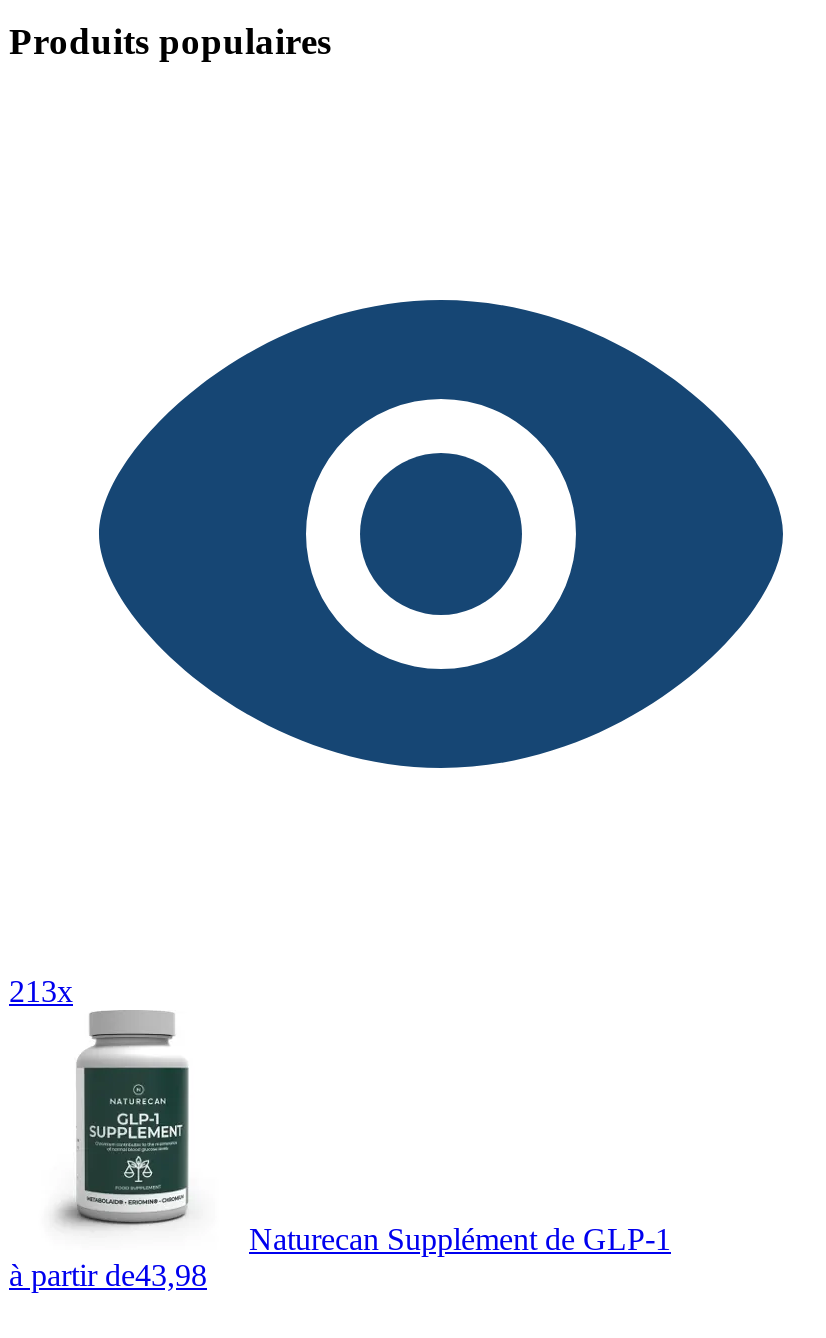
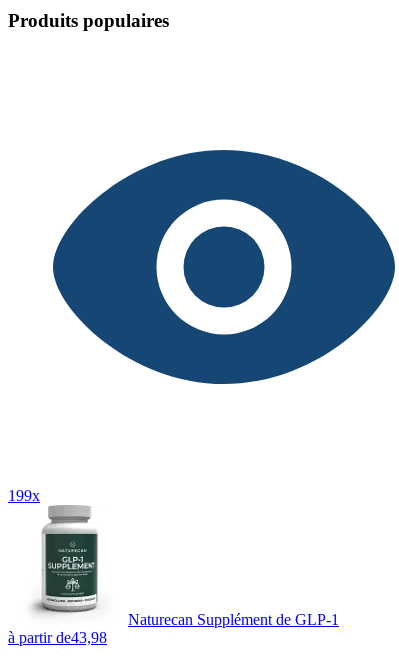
- 213x
+ 199x
